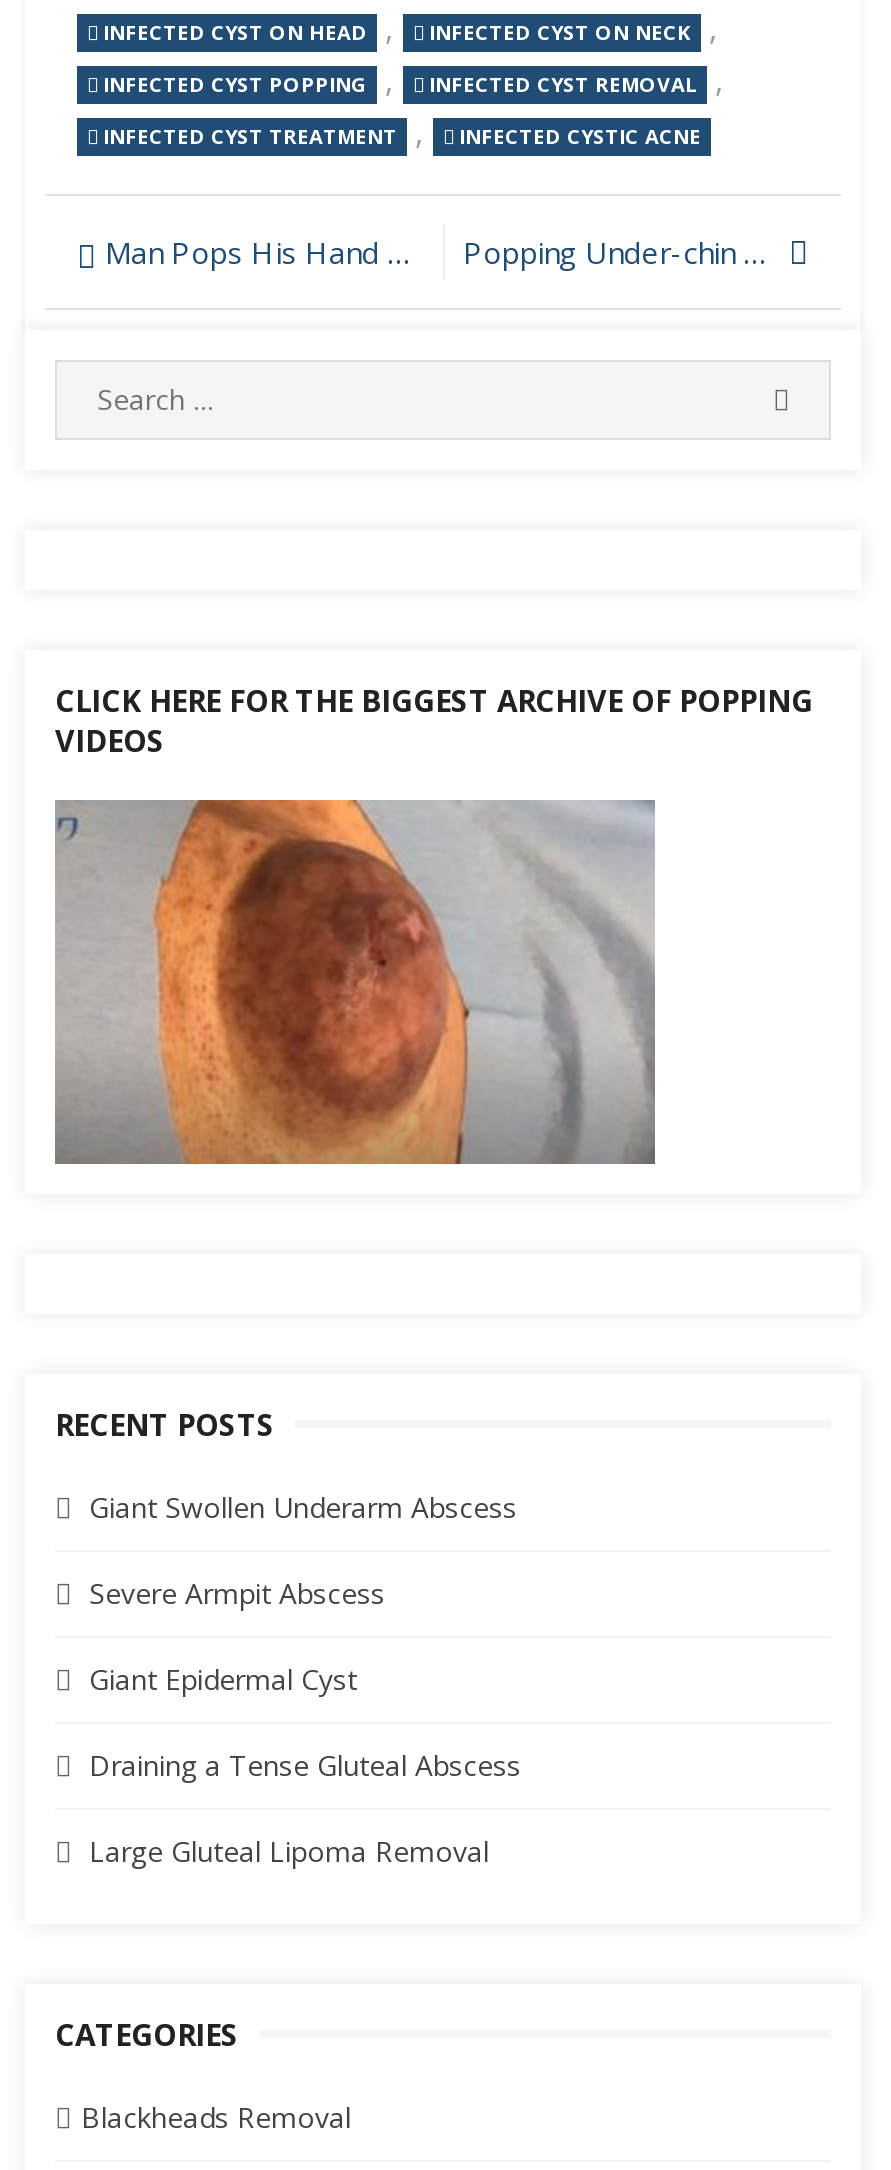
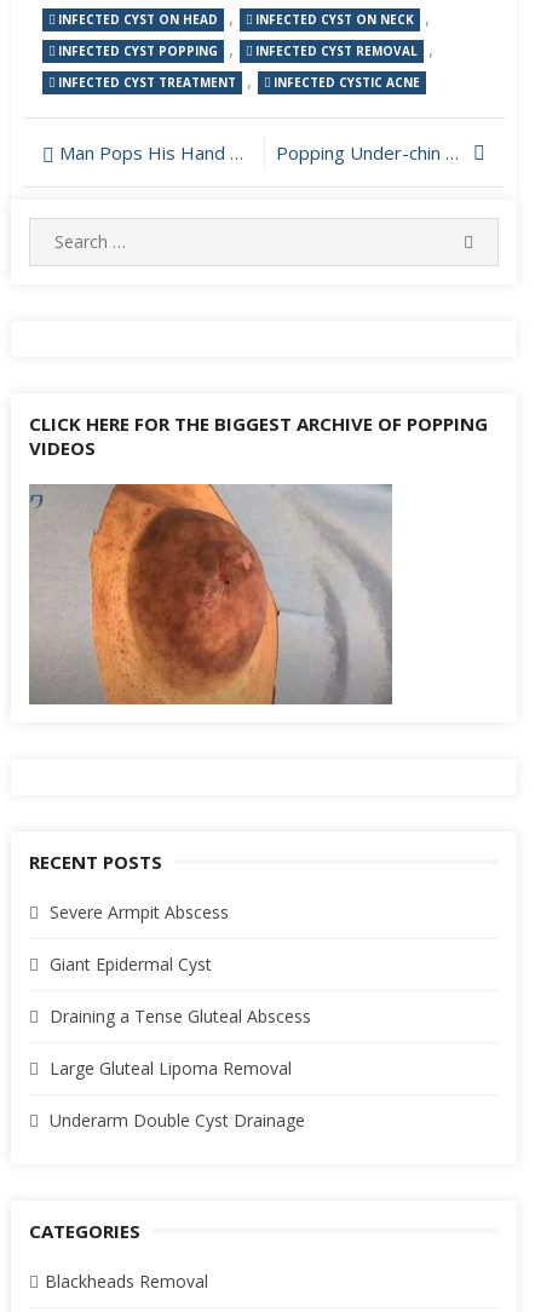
- Giant Swollen Underarm Abscess

moved up: Severe Armpit Abscess | Giant Epidermal Cyst | Draining a Tense Gluteal Abscess | Large Gluteal Lipoma Removal

+ Underarm Double Cyst Drainage
